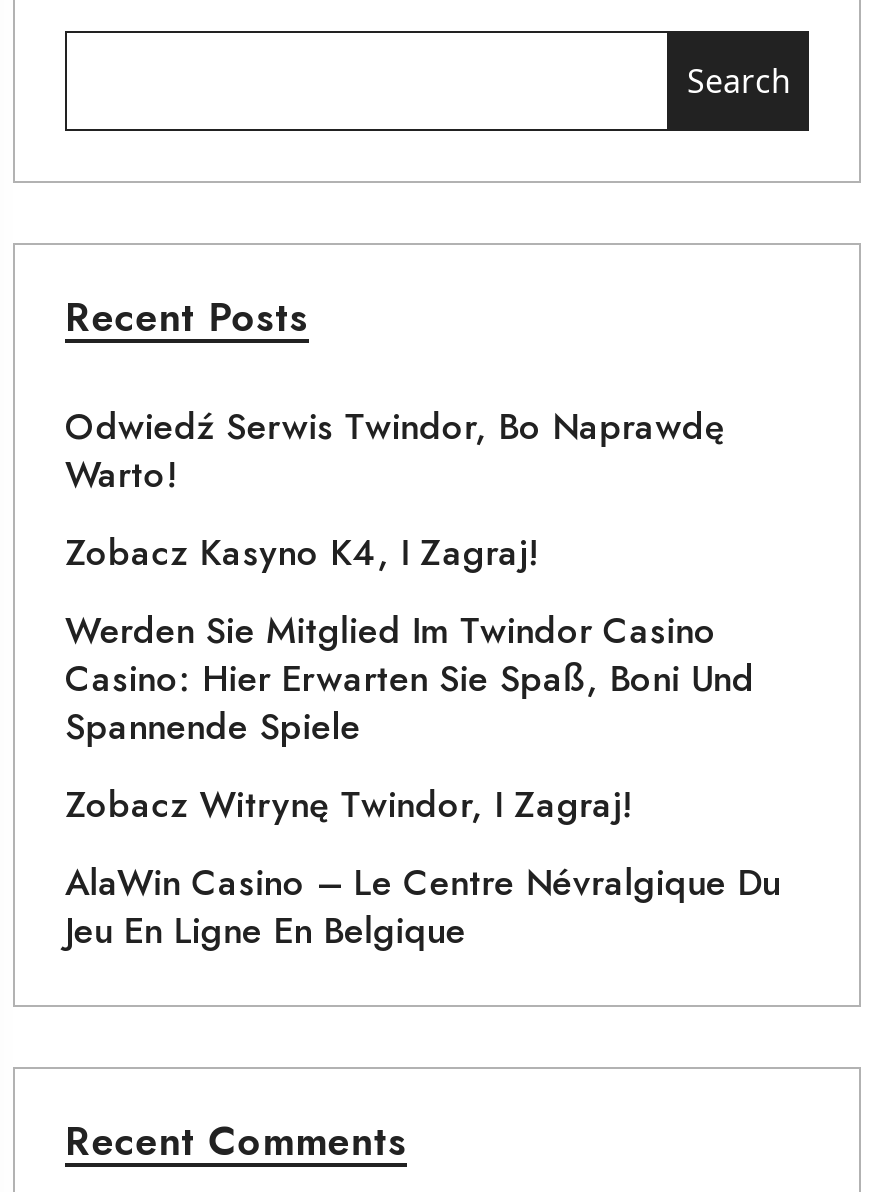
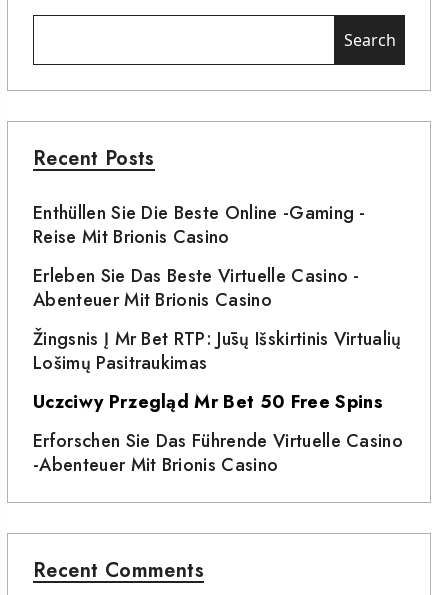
- Odwiedź Serwis Twindor, Bo Naprawdę
- Warto!
+ Enthüllen Sie Die Beste Online -Gaming -
+ Reise Mit Brionis Casino

- Zobacz Kasyno K4, I Zagraj!
+ Erleben Sie Das Beste Virtuelle Casino -
+ Abenteuer Mit Brionis Casino

- Werden Sie Mitglied Im Twindor Casino
- Casino: Hier Erwarten Sie Spaß, Boni Und
- Spannende Spiele
+ Žingsnis Į Mr Bet RTP: Jūsų Išskirtinis Virtualių
+ Lošimų Pasitraukimas

- Zobacz Witrynę Twindor, I Zagraj!
+ Uczciwy Przegląd Mr Bet 50 Free Spins

- AlaWin Casino – Le Centre Névralgique Du
- Jeu En Ligne En Belgique
+ Erforschen Sie Das Führende Virtuelle Casino
+ -Abenteuer Mit Brionis Casino
